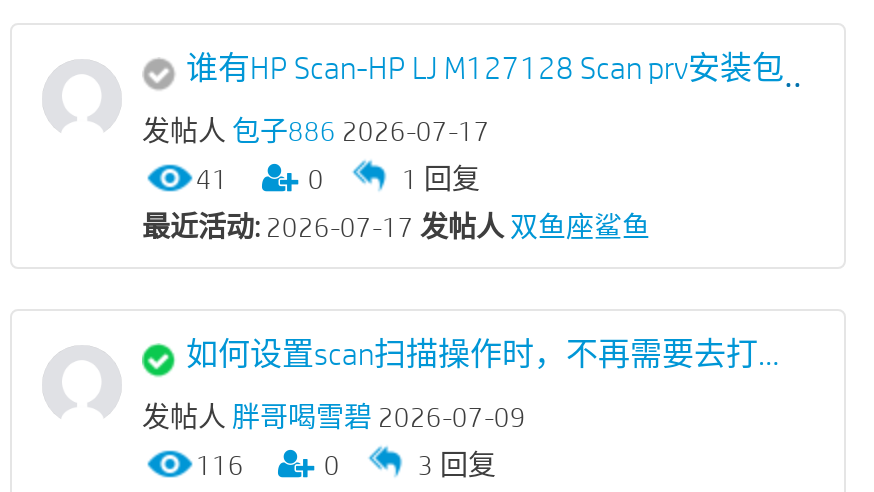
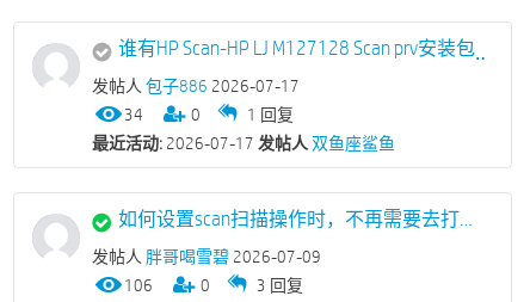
- 41
+ 34

- 116
+ 106
